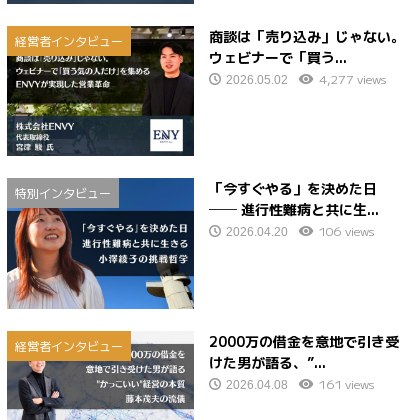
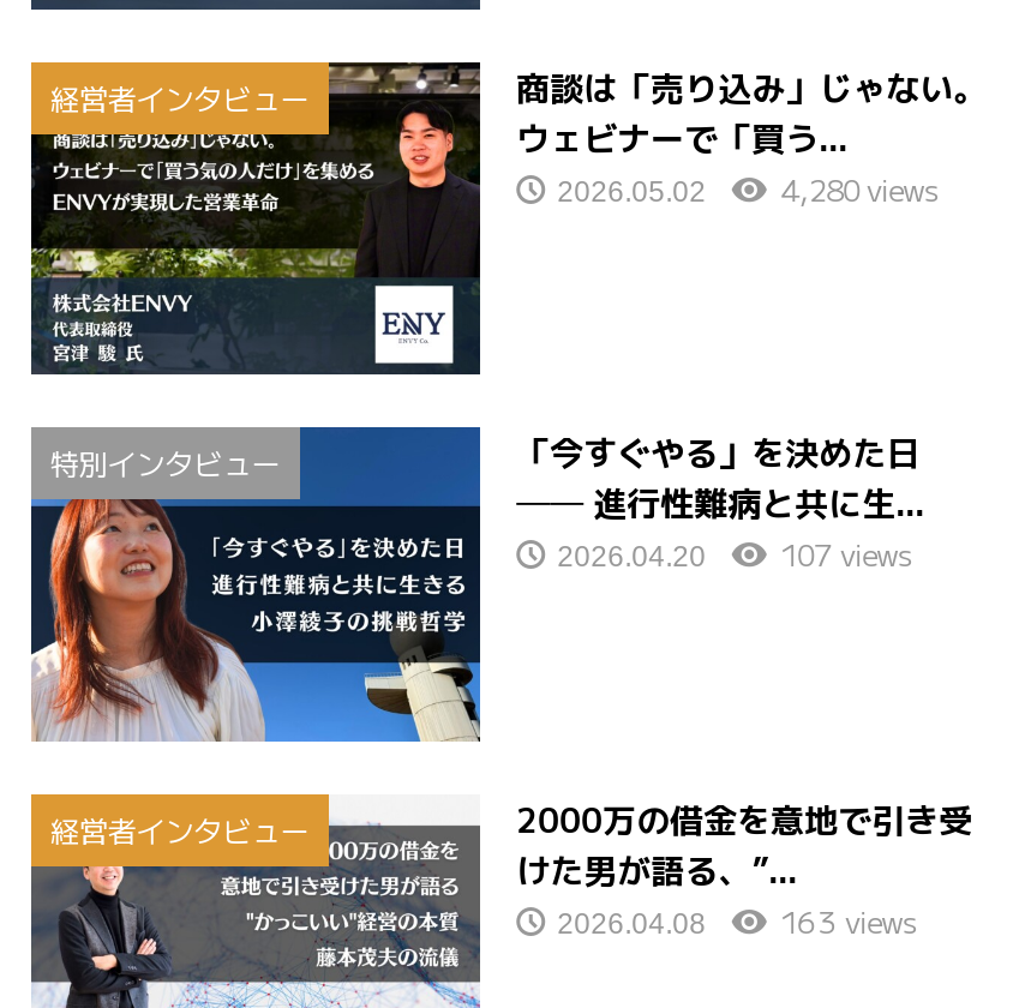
- 4,277 views
+ 4,280 views

- 106 views
+ 107 views

- 161 views
+ 163 views
